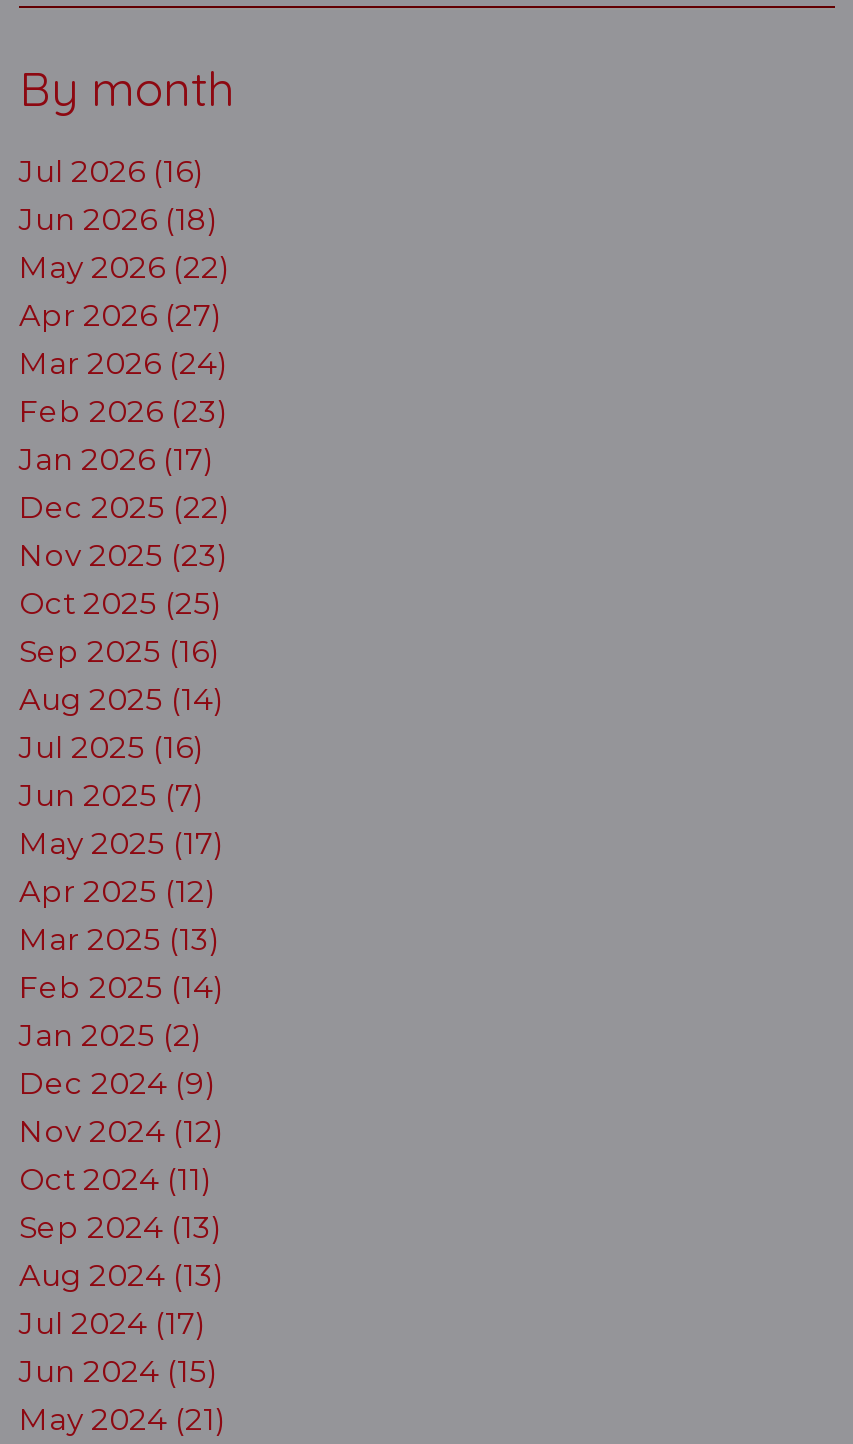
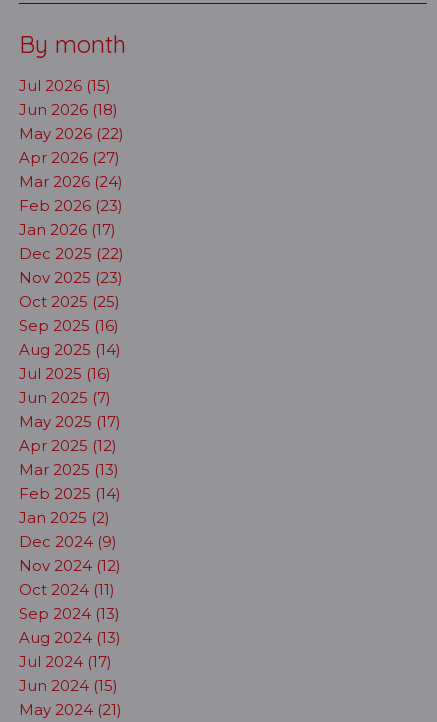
- Jul 2026 (16)
+ Jul 2026 (15)
